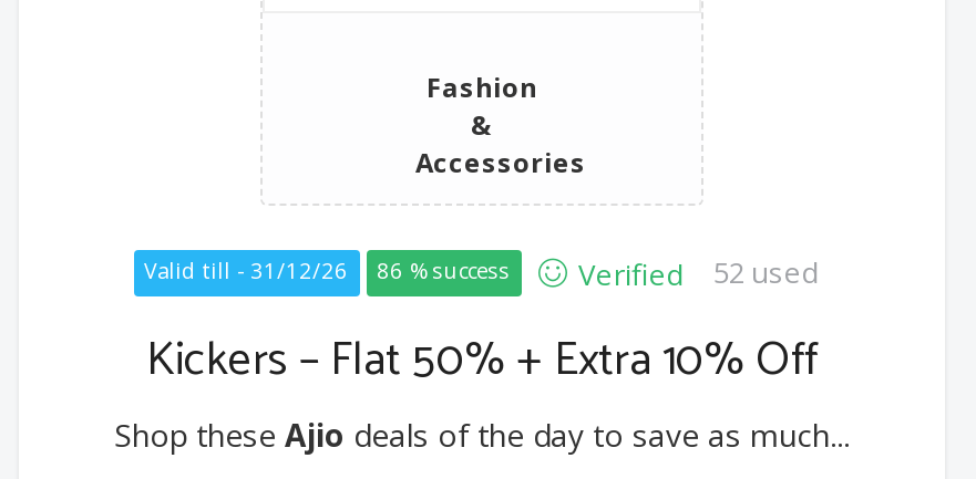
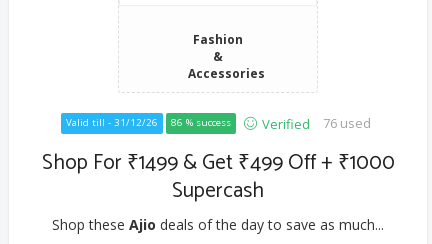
- 52 used
- Kickers – Flat 50% + Extra 10% Off
+ 76 used
+ Shop For ₹1499 & Get ₹499 Off + ₹1000
+ Supercash
